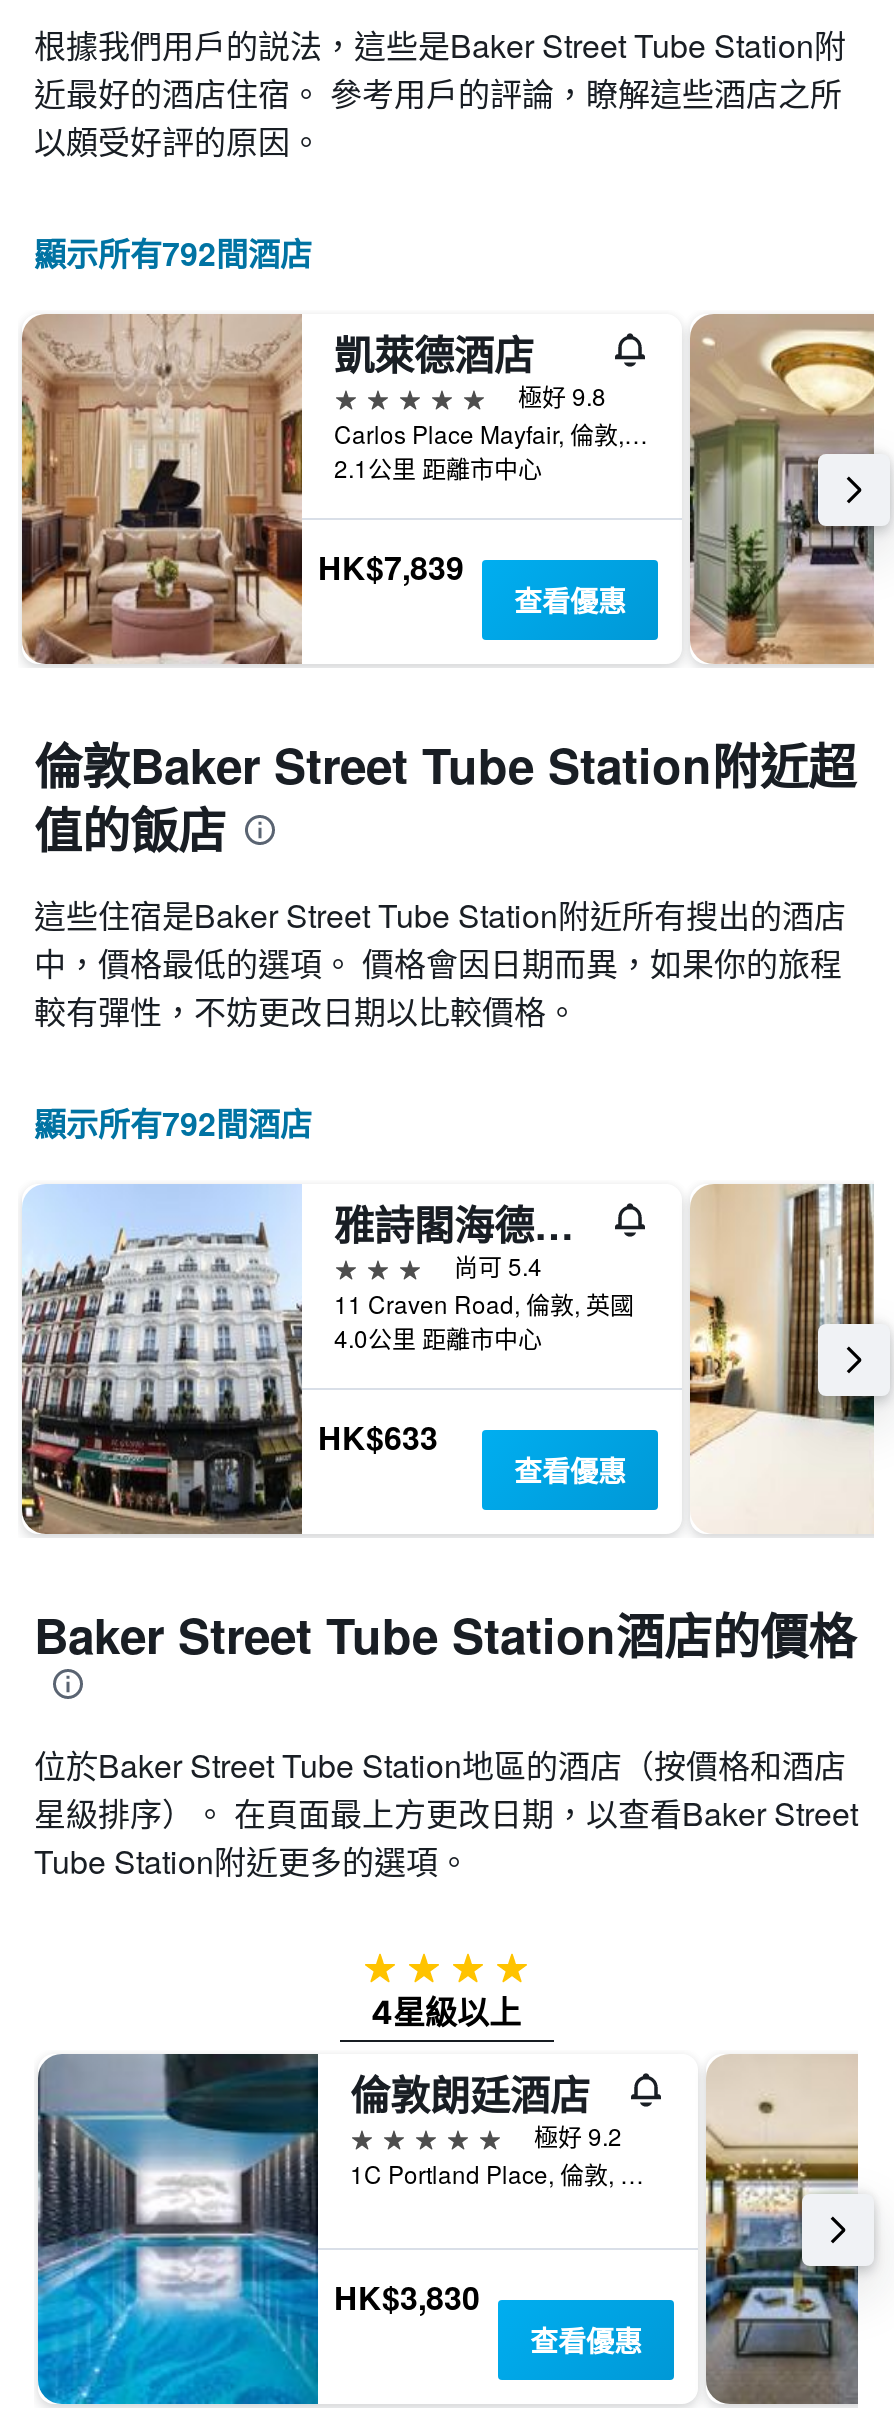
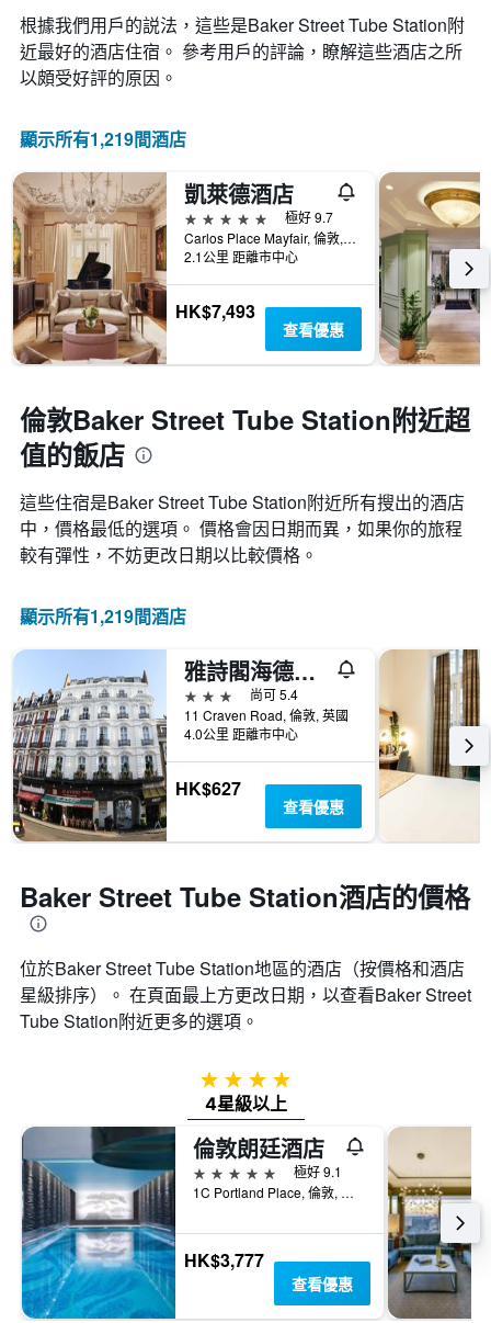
- 顯示所有792間酒店
+ 顯示所有1,219間酒店

- 極好 9.8
+ 極好 9.7

- HK$7,839
+ HK$7,493

- 顯示所有792間酒店
+ 顯示所有1,219間酒店

- HK$633
+ HK$627

- 極好 9.2
+ 極好 9.1

- HK$3,830
+ HK$3,777
